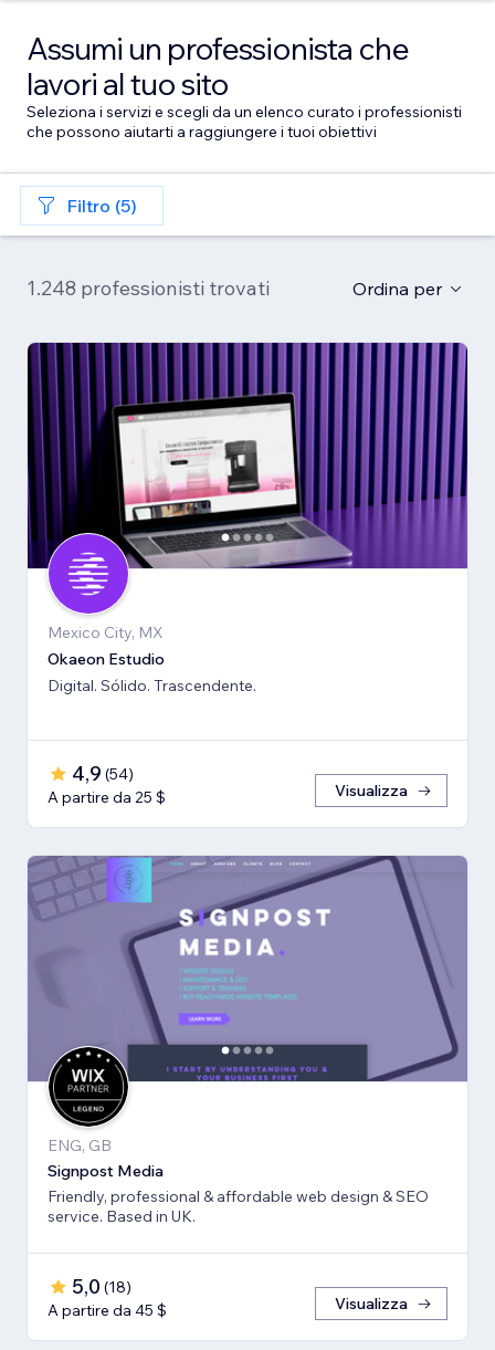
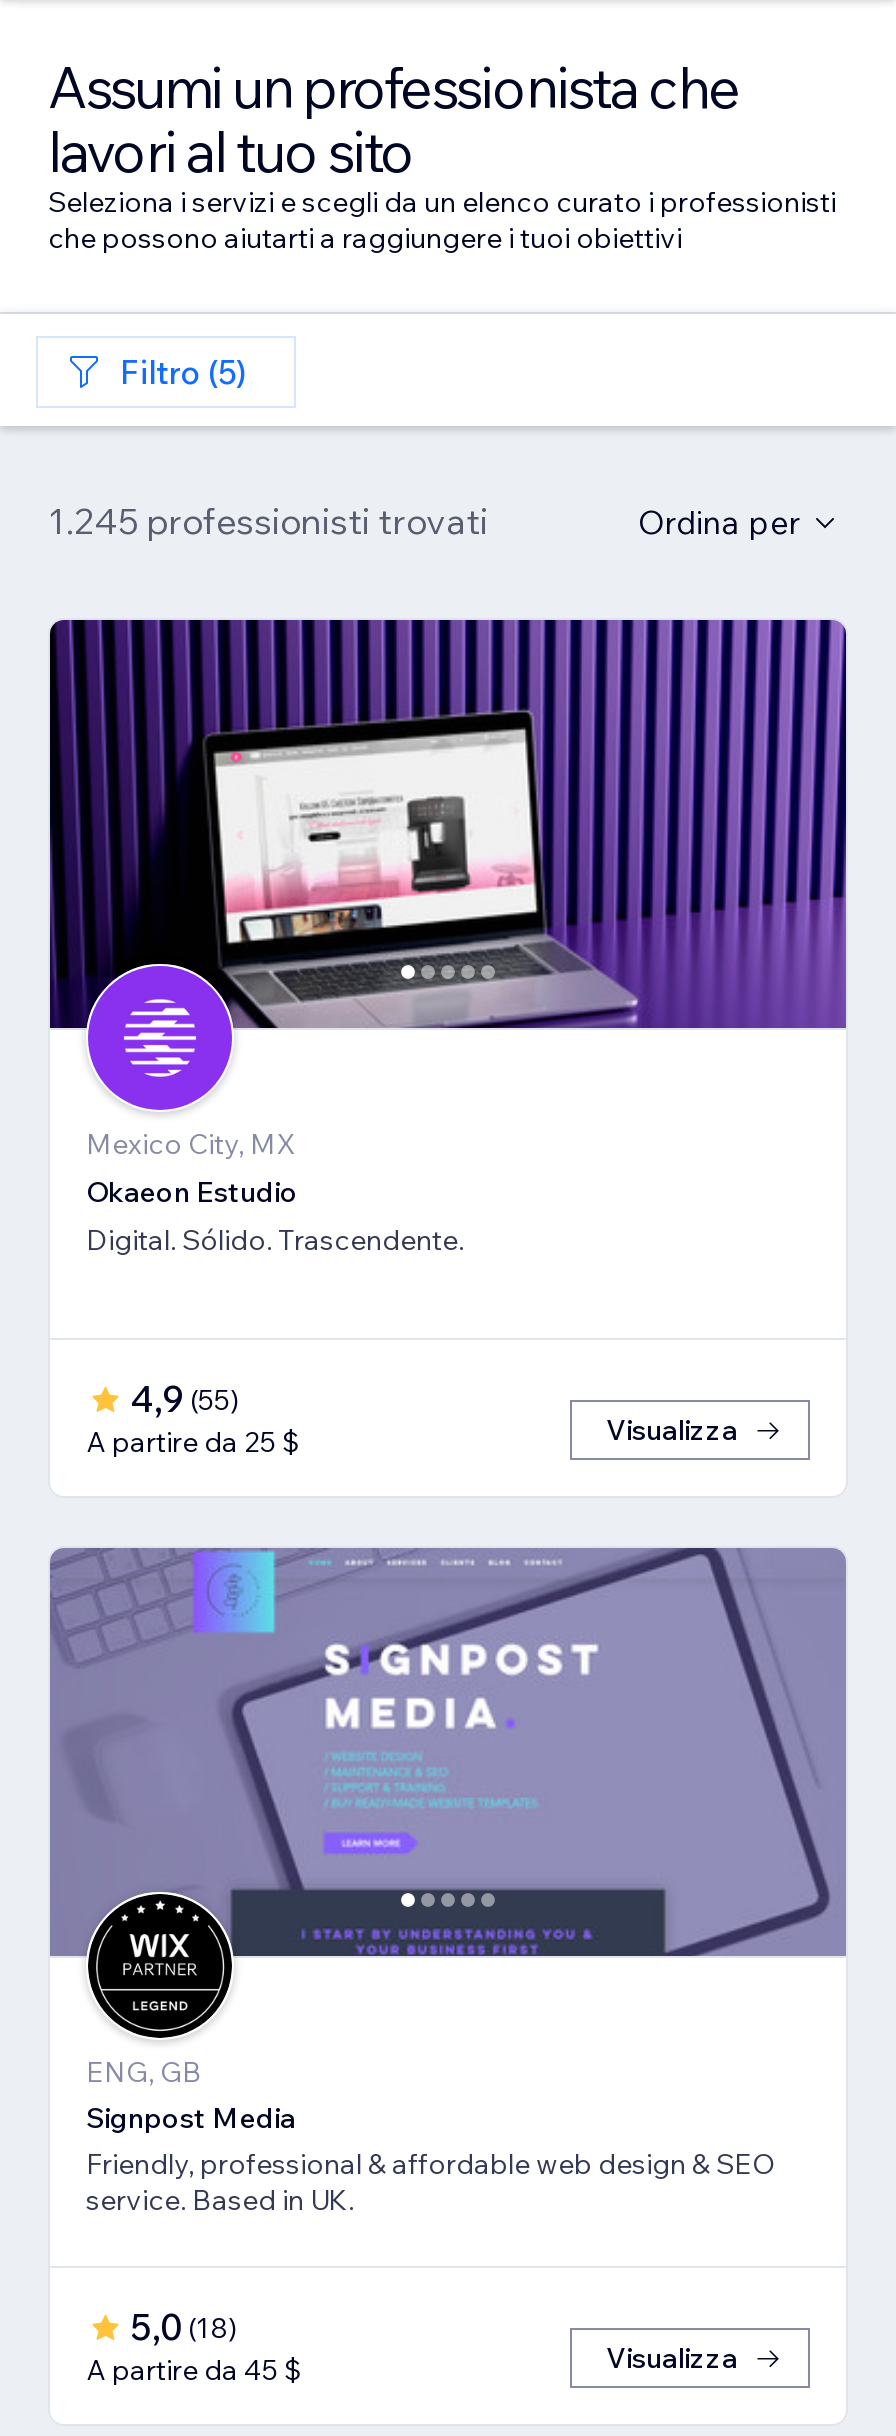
- 1.248 professionisti trovati
+ 1.245 professionisti trovati

- 4,9 (54)
+ 4,9 (55)
